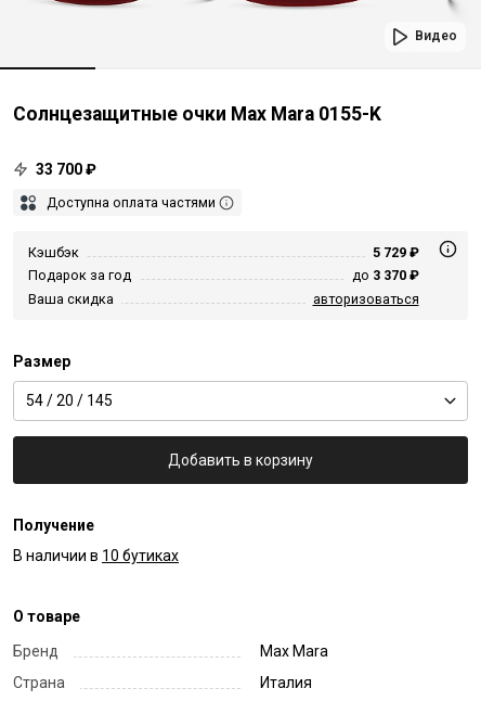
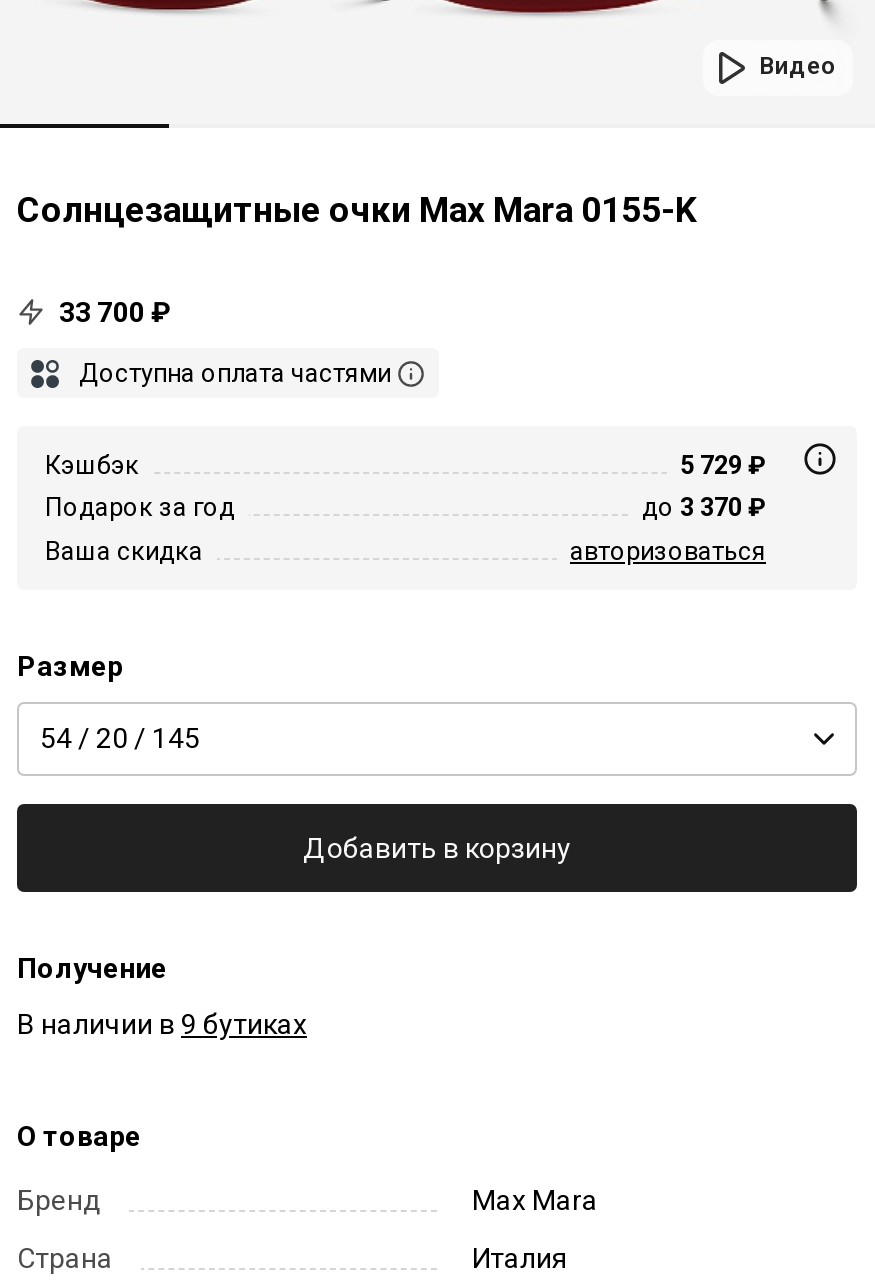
- В наличии в 10 бутиках
+ В наличии в 9 бутиках
